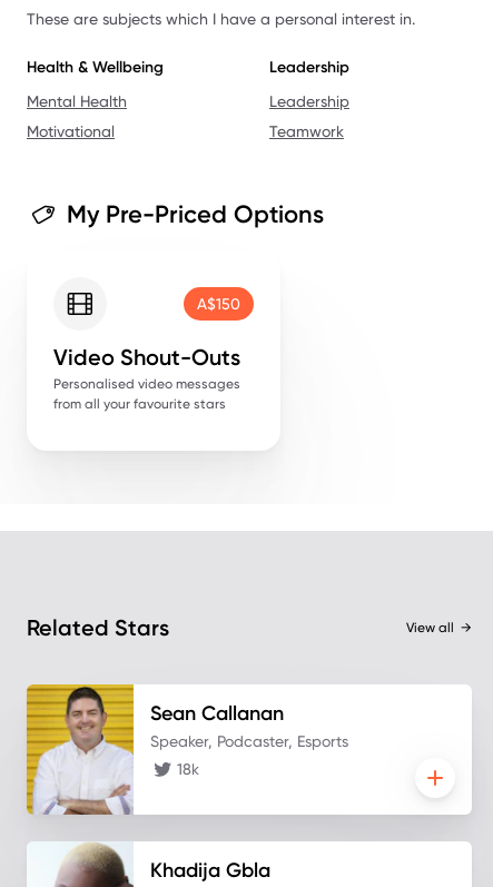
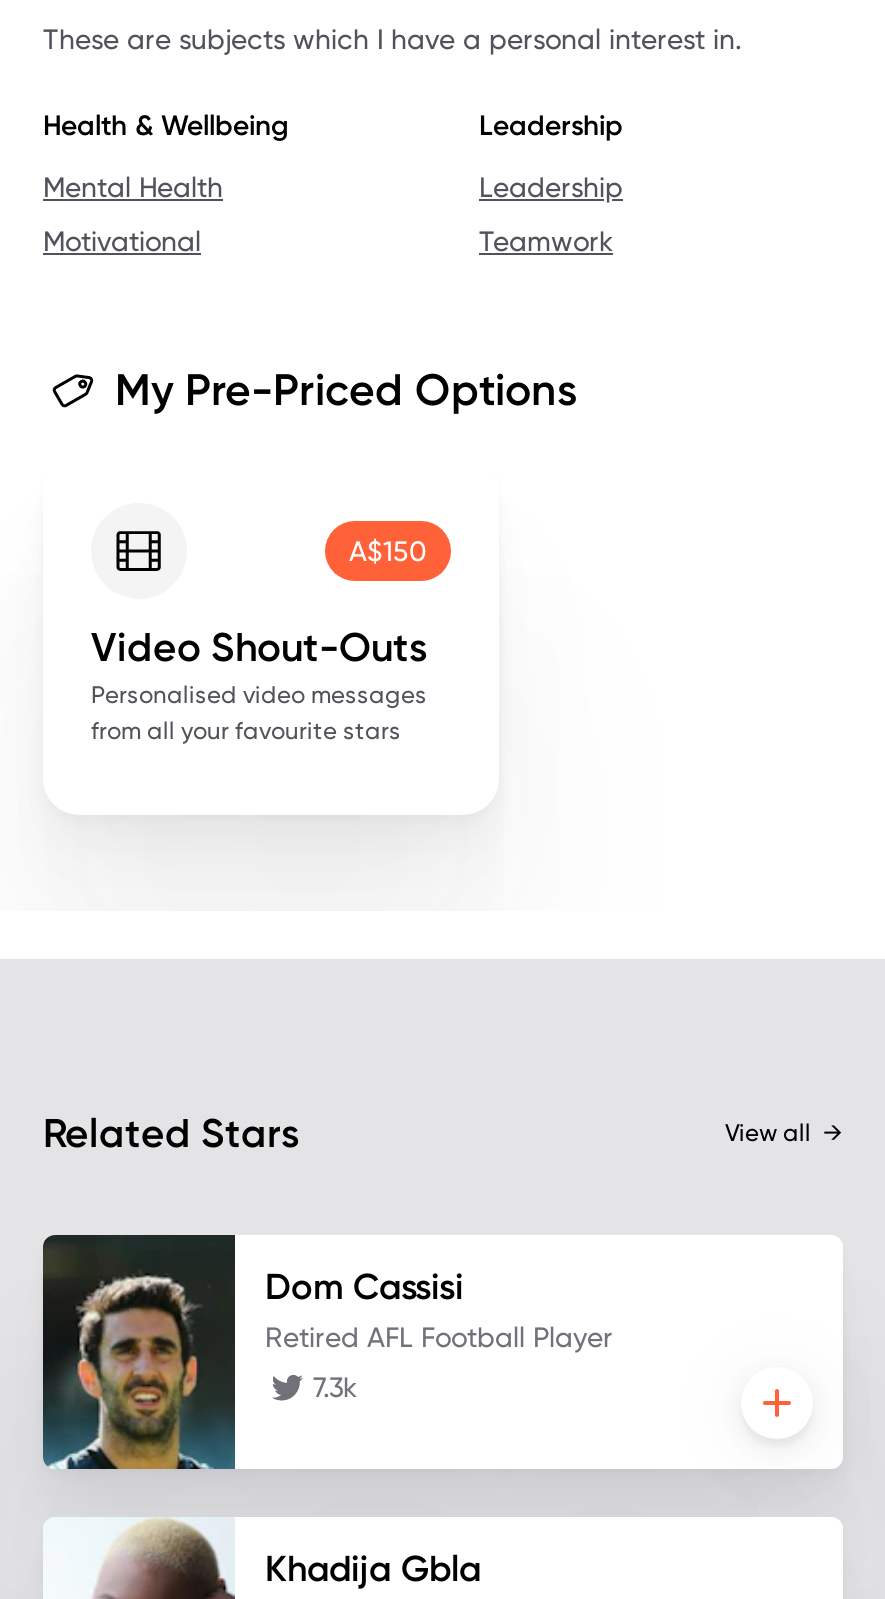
- [image]
- Sean Callanan
- Speaker, Podcaster, Esports
+ [image]
+ Dom Cassisi
+ Retired AFL Football Player

- 18k
+ 7.3k
